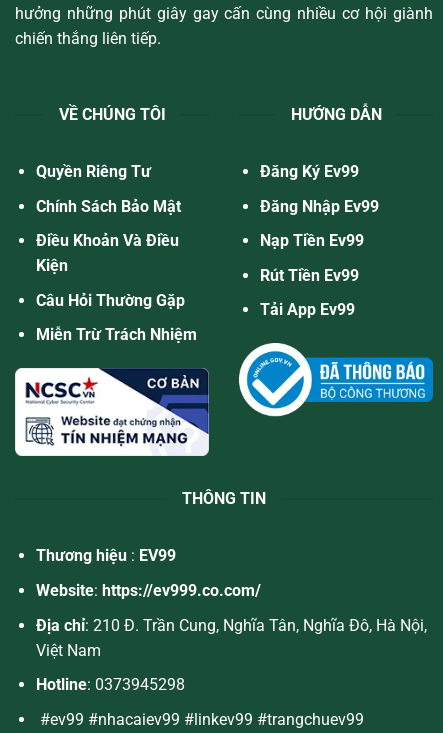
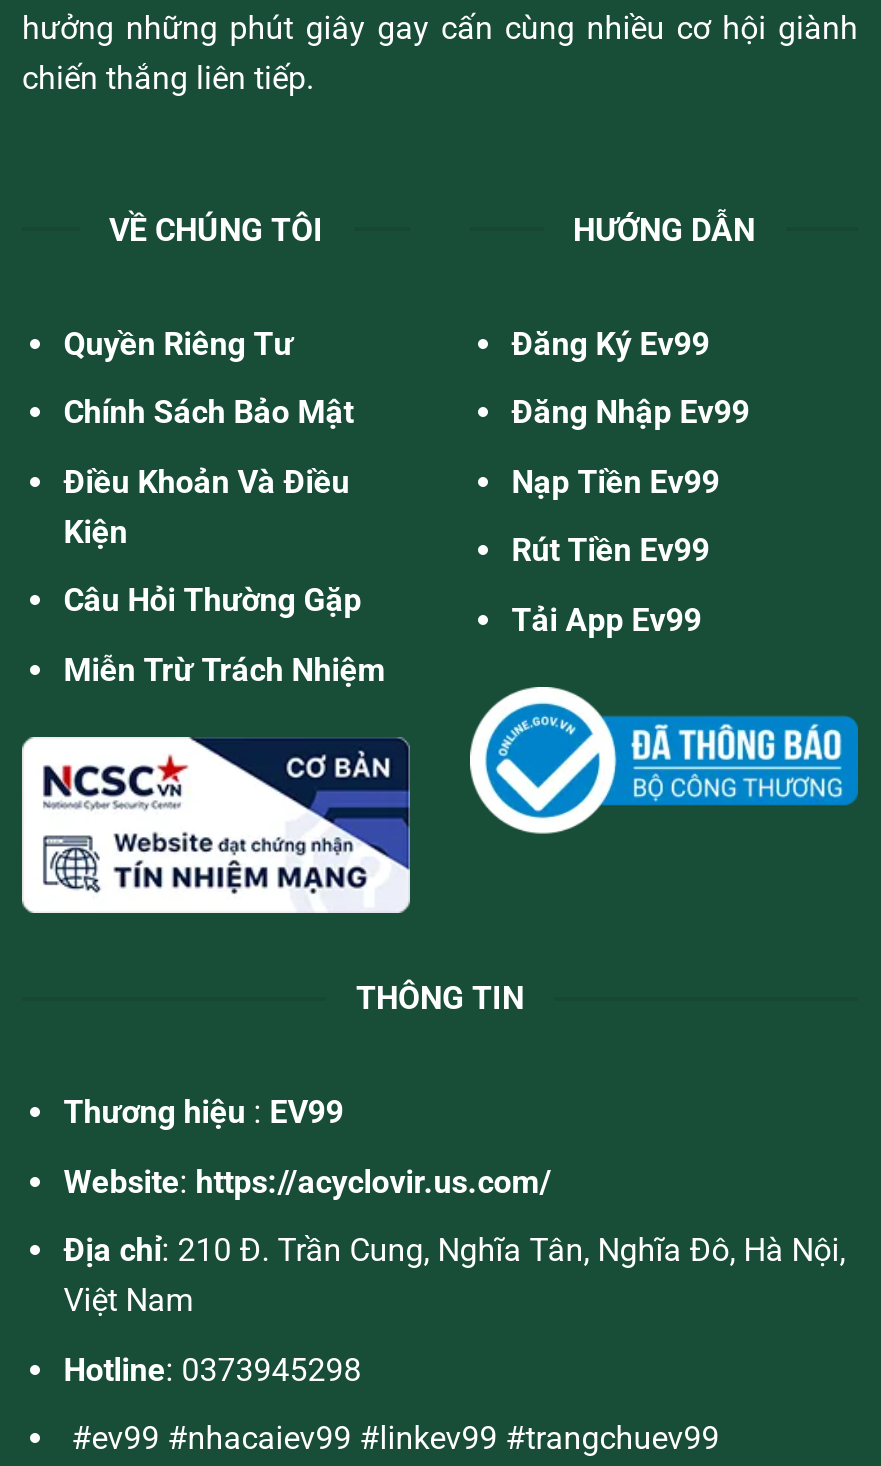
- Website: https://ev999.co.com/
+ Website: https://acyclovir.us.com/
